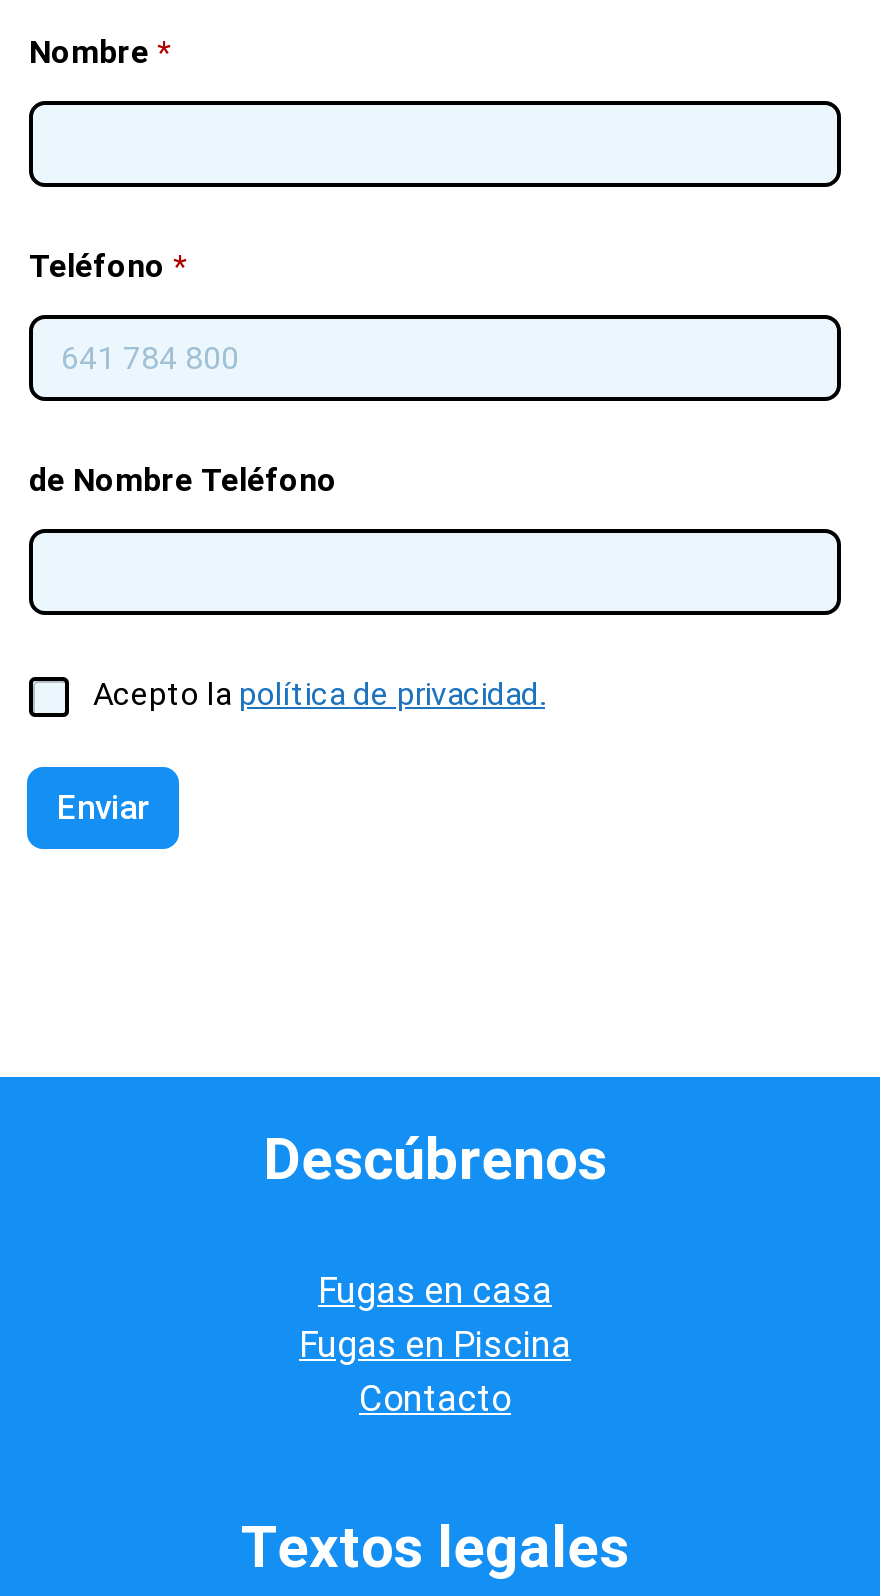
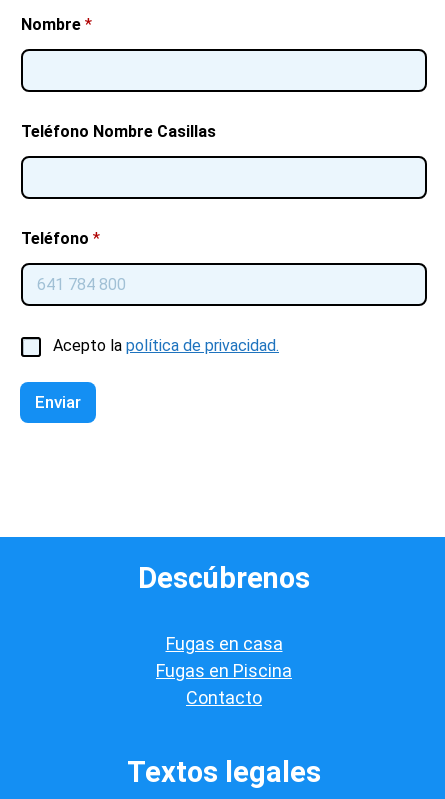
+ Teléfono Nombre Casillas

moved down: Teléfono *

- de Nombre Teléfono
